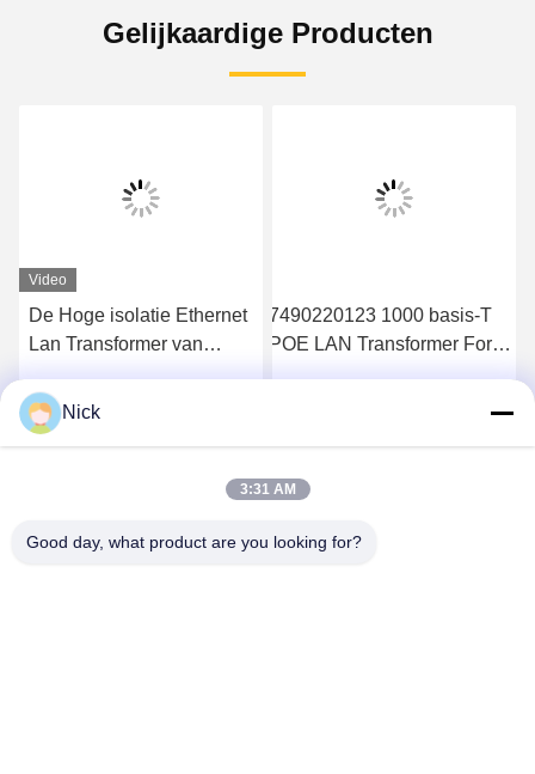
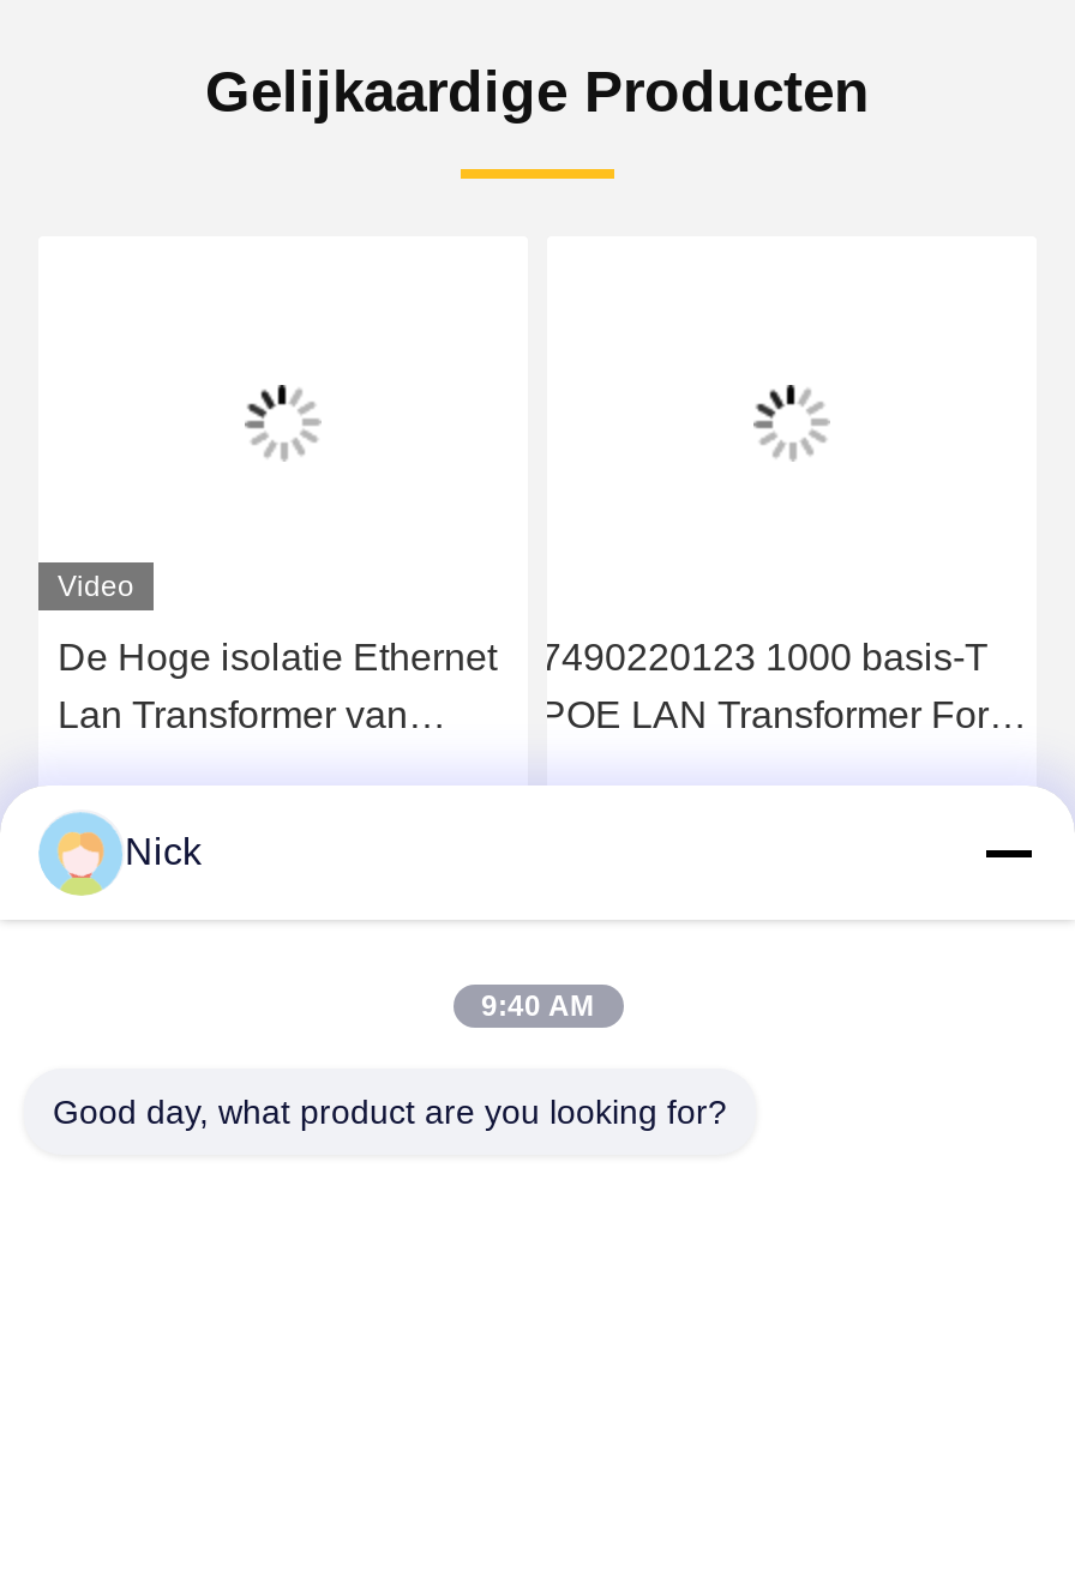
- 3:31 AM
+ 9:40 AM
